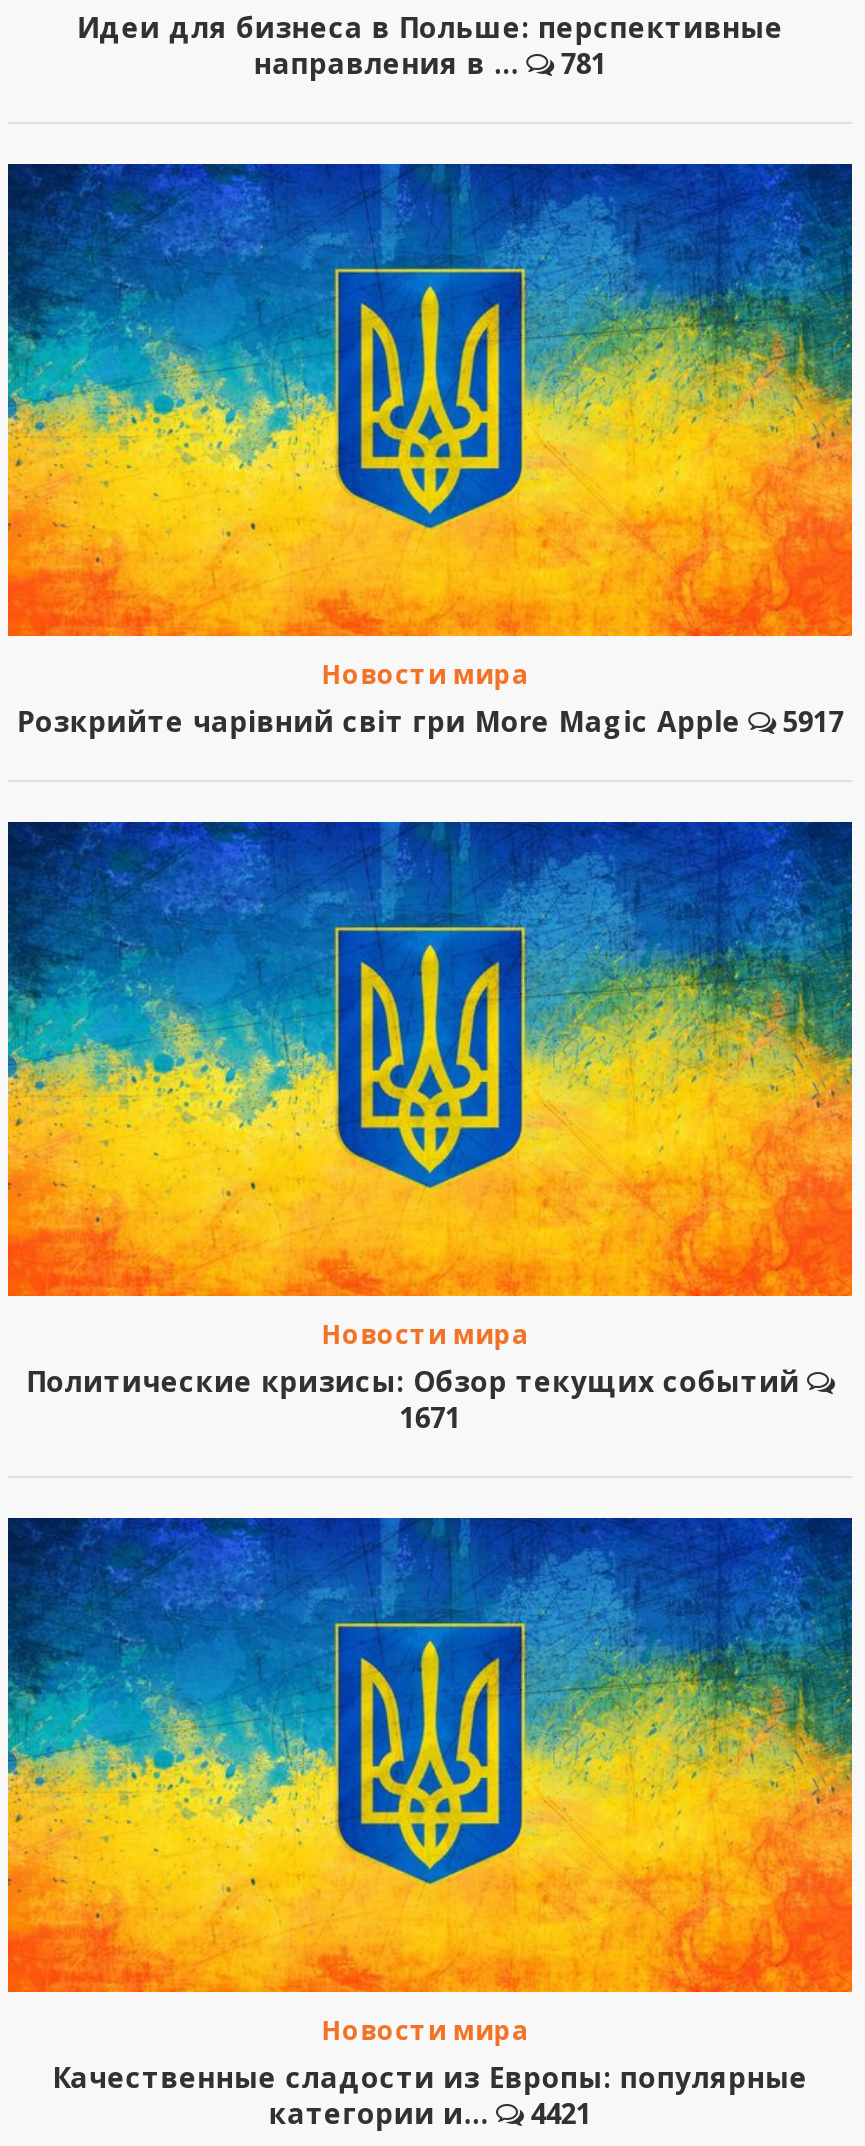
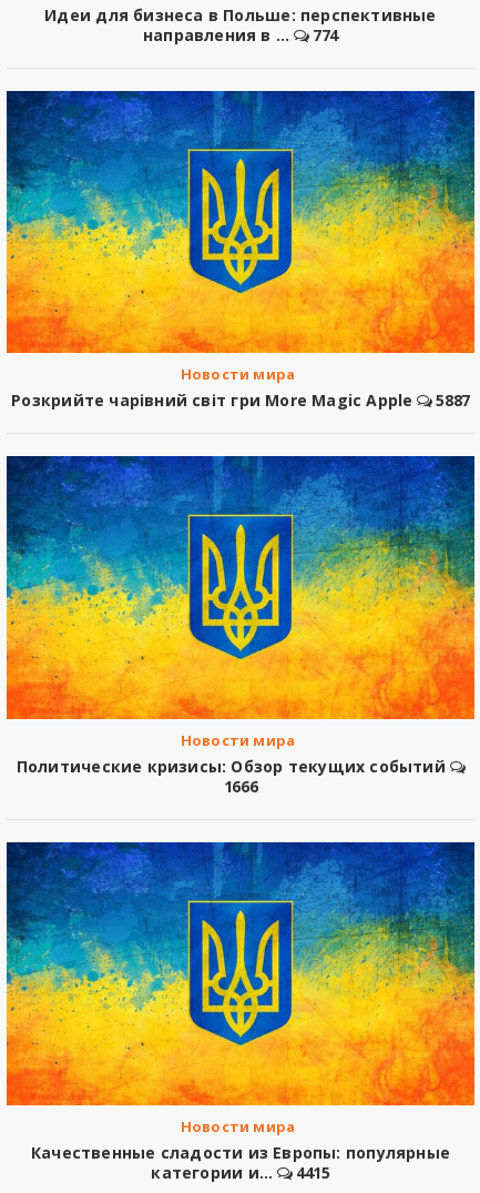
- направления в ... 781
+ направления в ... 774

- Розкрийте чарівний світ гри More Magic Apple 5917
+ Розкрийте чарівний світ гри More Magic Apple 5887

- 1671
+ 1666

- категории и... 4421
+ категории и... 4415
